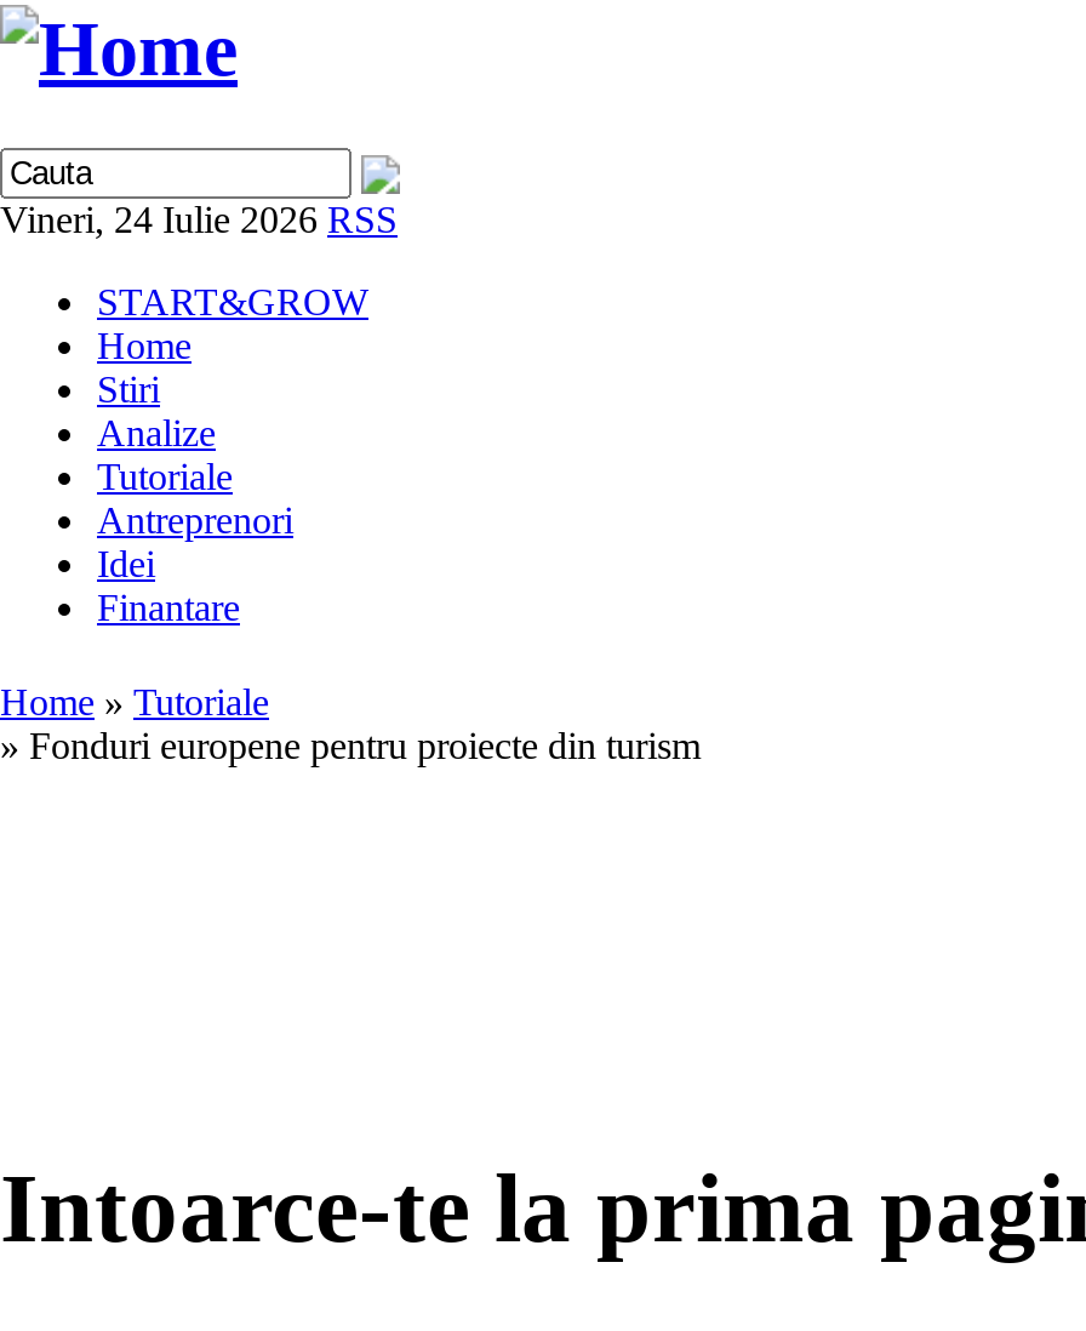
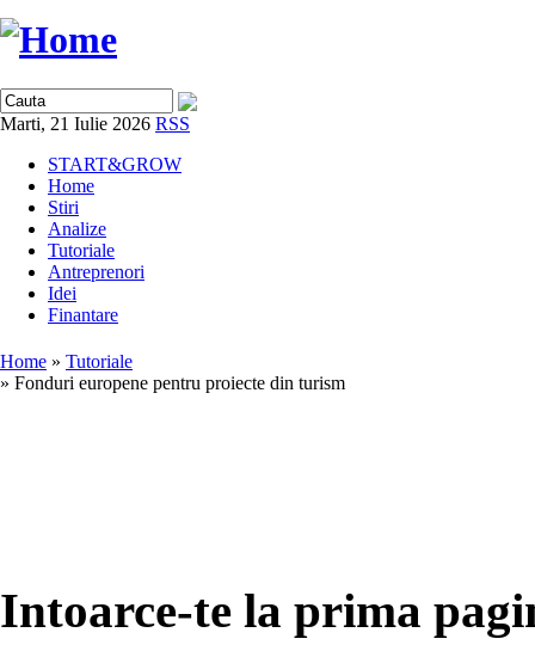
- Vineri, 24 Iulie 2026RSS
+ Marti, 21 Iulie 2026RSS
